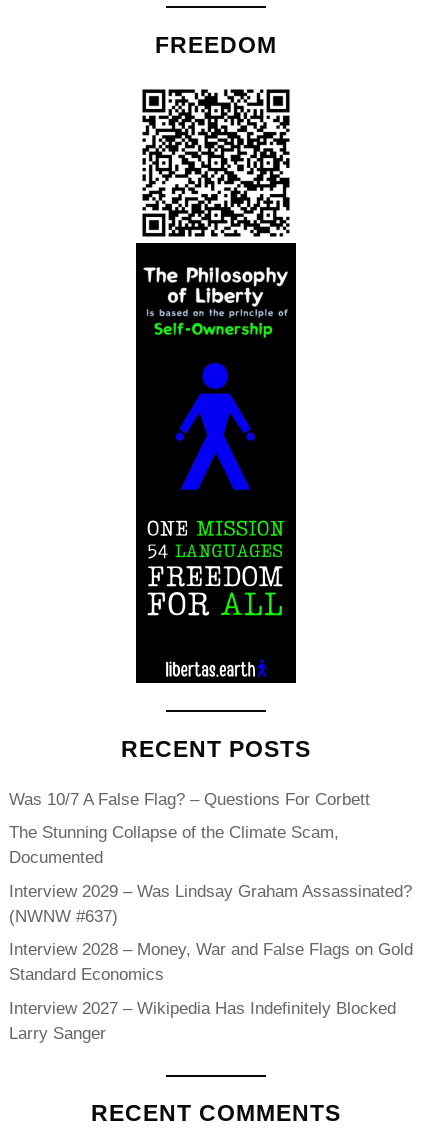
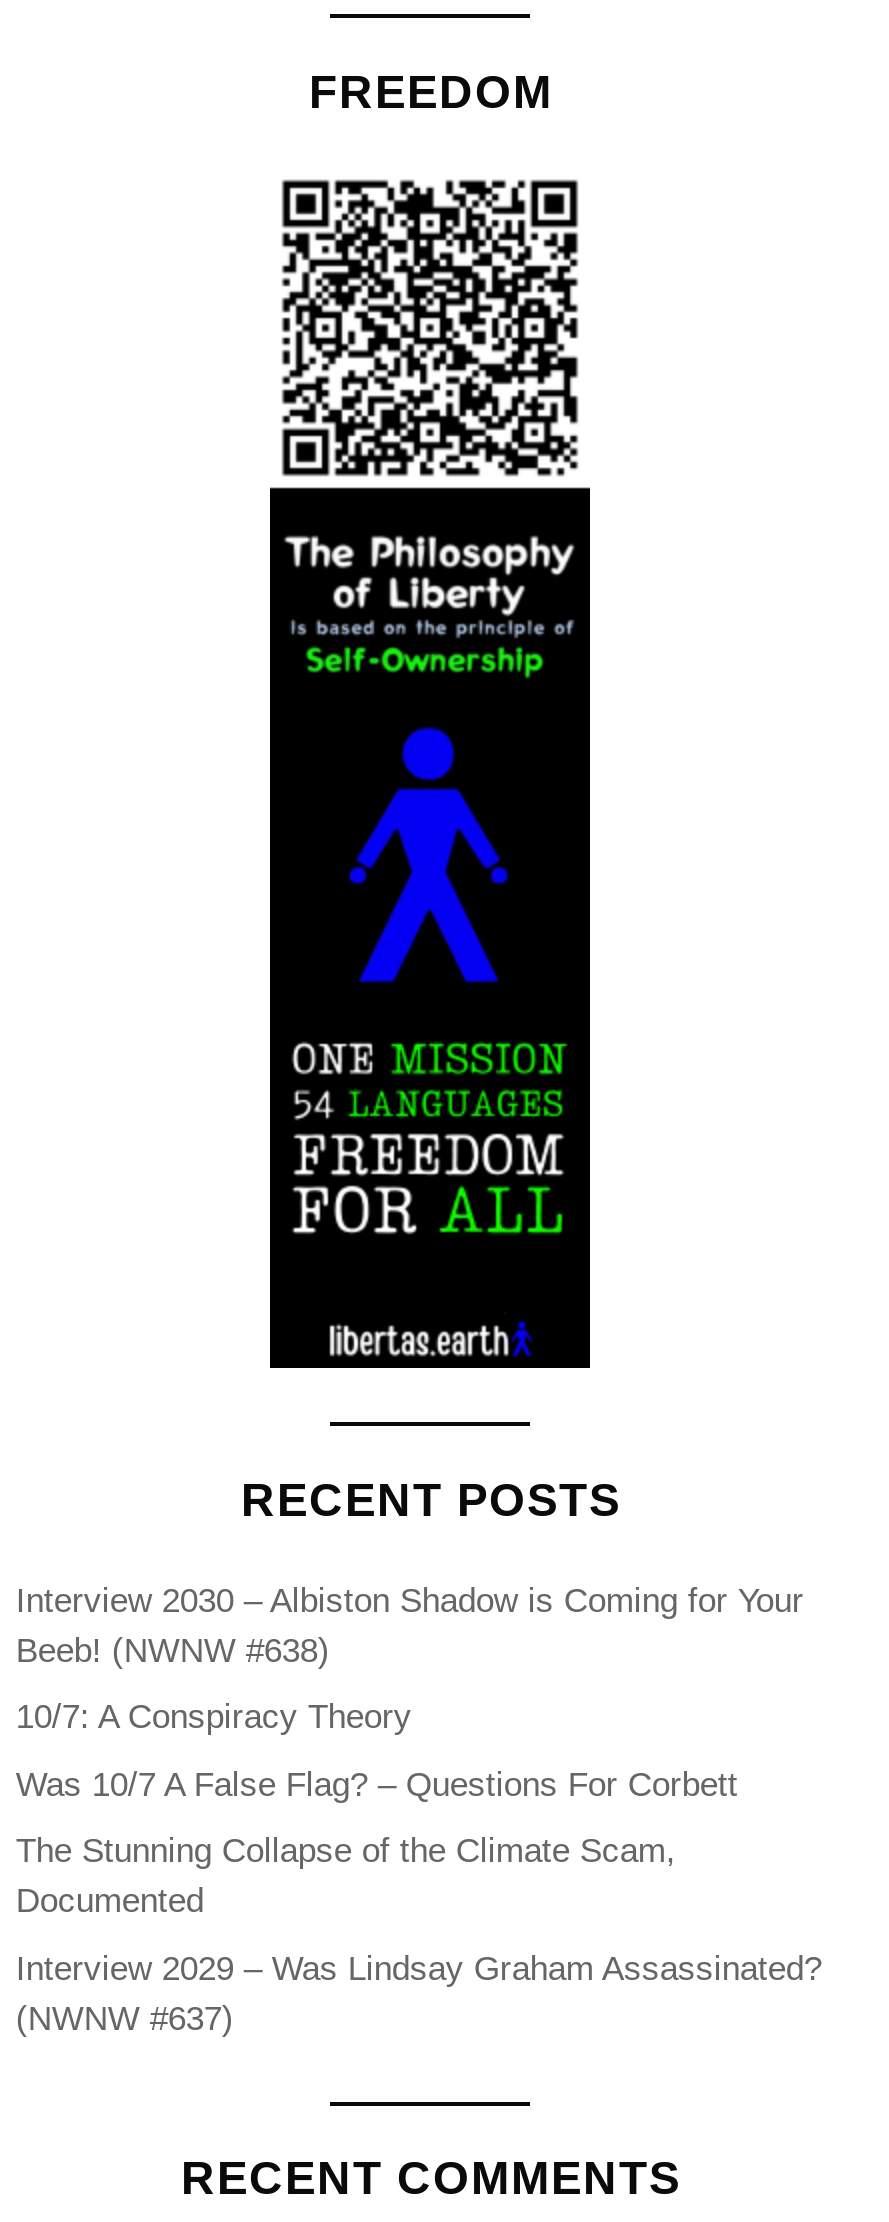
+ Interview 2030 – Albiston Shadow is Coming for Your
+ Beeb! (NWNW #638)
+ 10/7: A Conspiracy Theory

moved down: Was 10/7 A False Flag? – Questions For Corbett | The Stunning Collapse of the Climate Scam, | Documented | Interview 2029 – Was Lindsay Graham Assassinated? | (NWNW #637)

- Interview 2028 – Money, War and False Flags on Gold
- Standard Economics
- Interview 2027 – Wikipedia Has Indefinitely Blocked
- Larry Sanger
